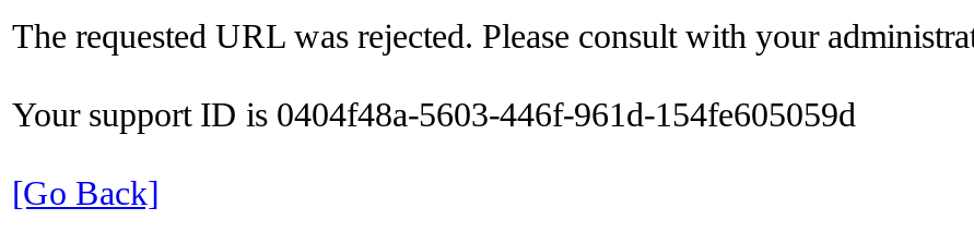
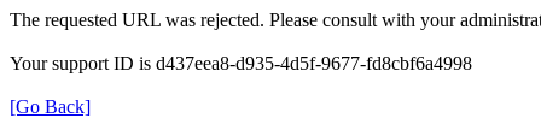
- Your support ID is 0404f48a-5603-446f-961d-154fe605059d
+ Your support ID is d437eea8-d935-4d5f-9677-fd8cbf6a4998
